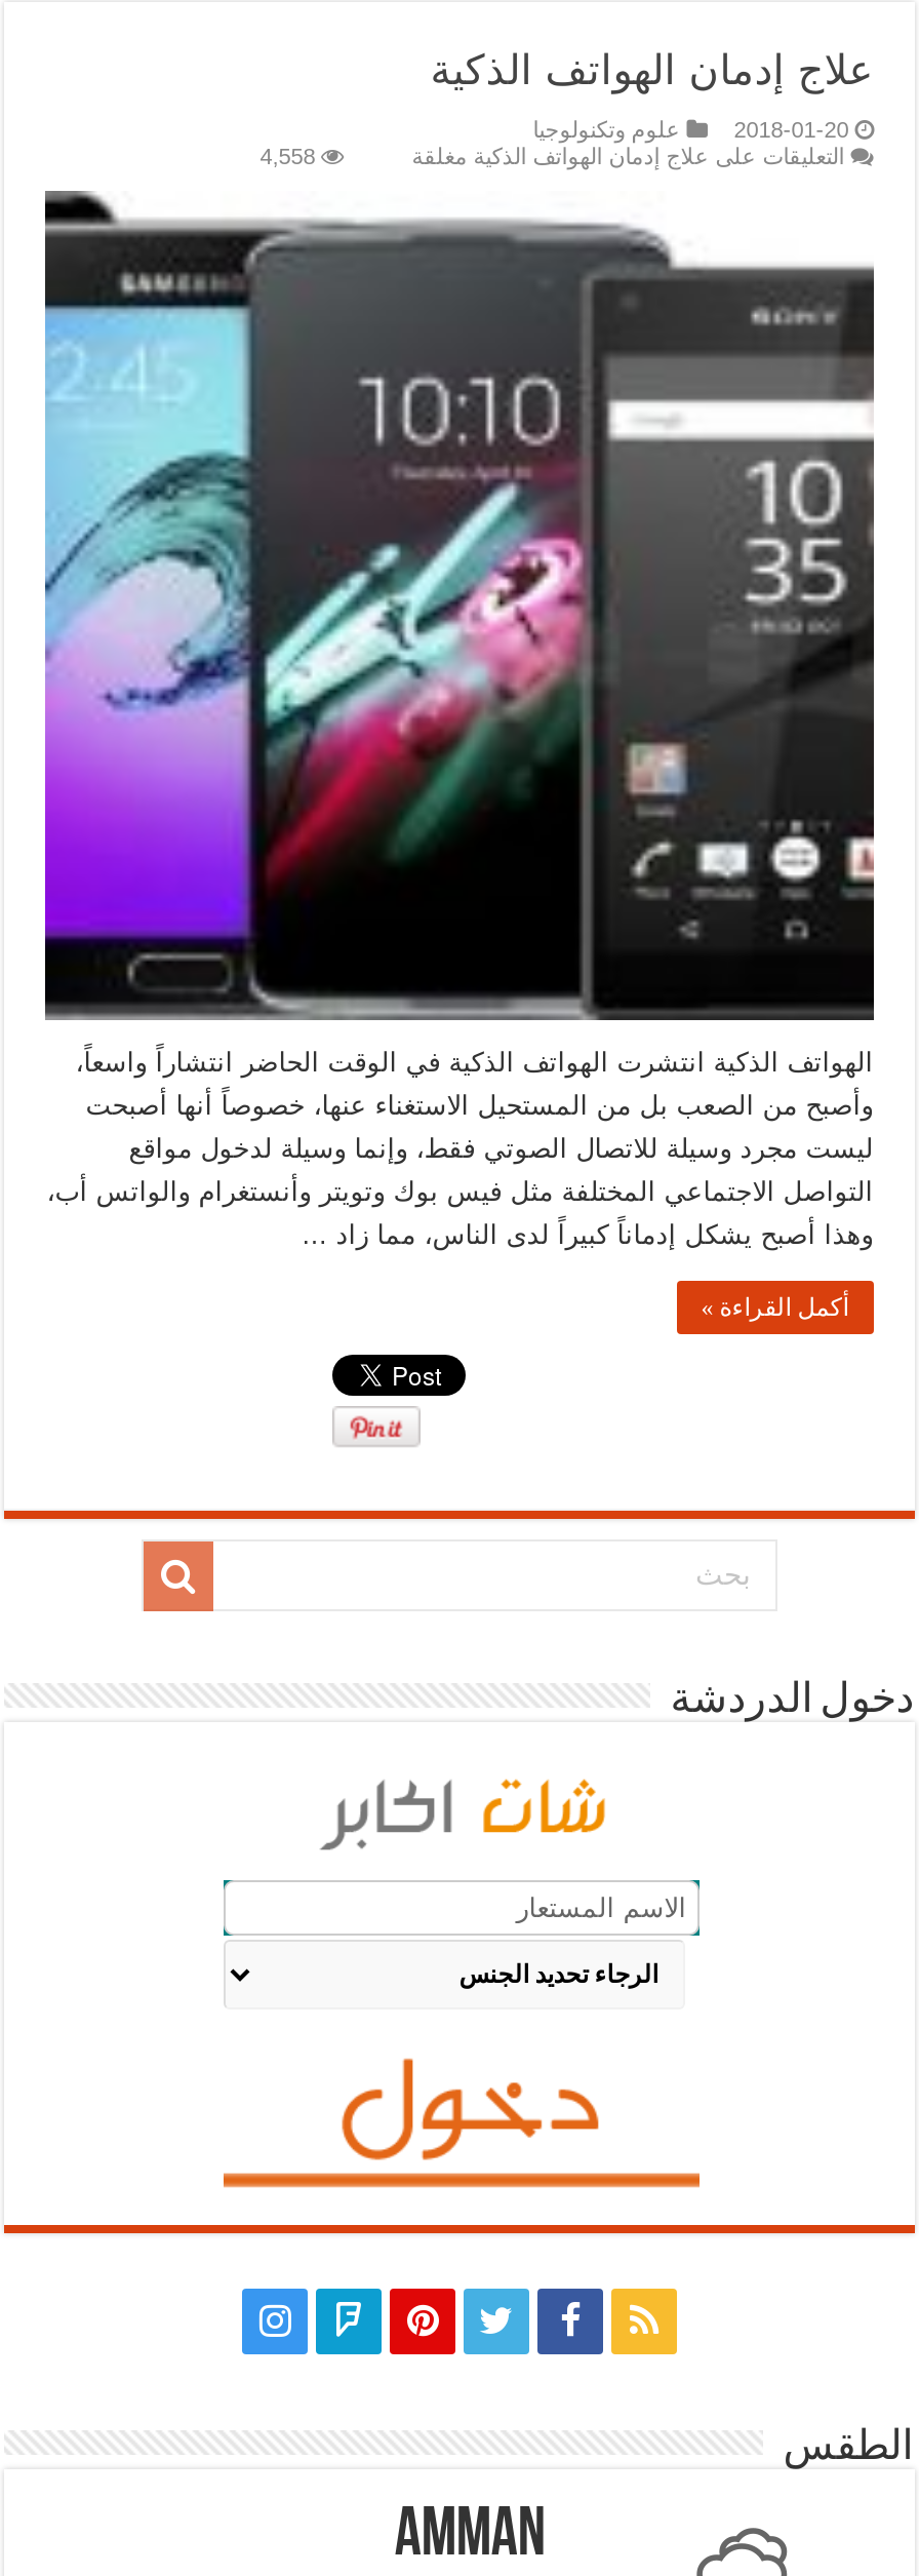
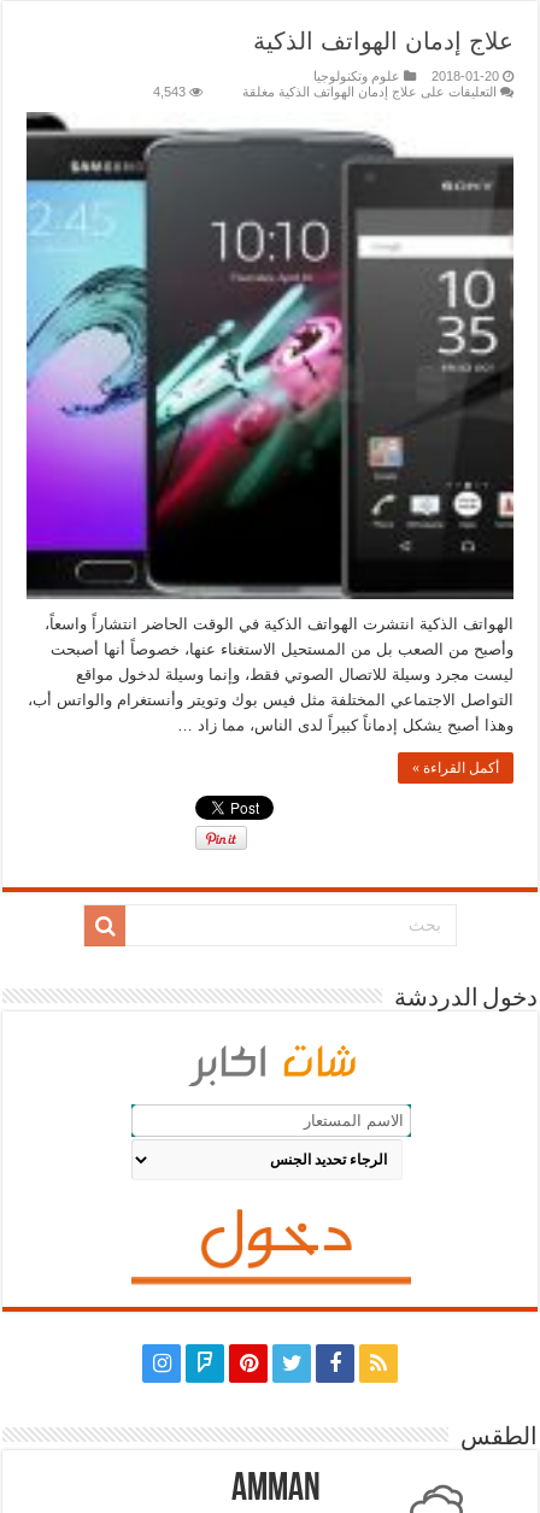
- 4,558
+ 4,543
